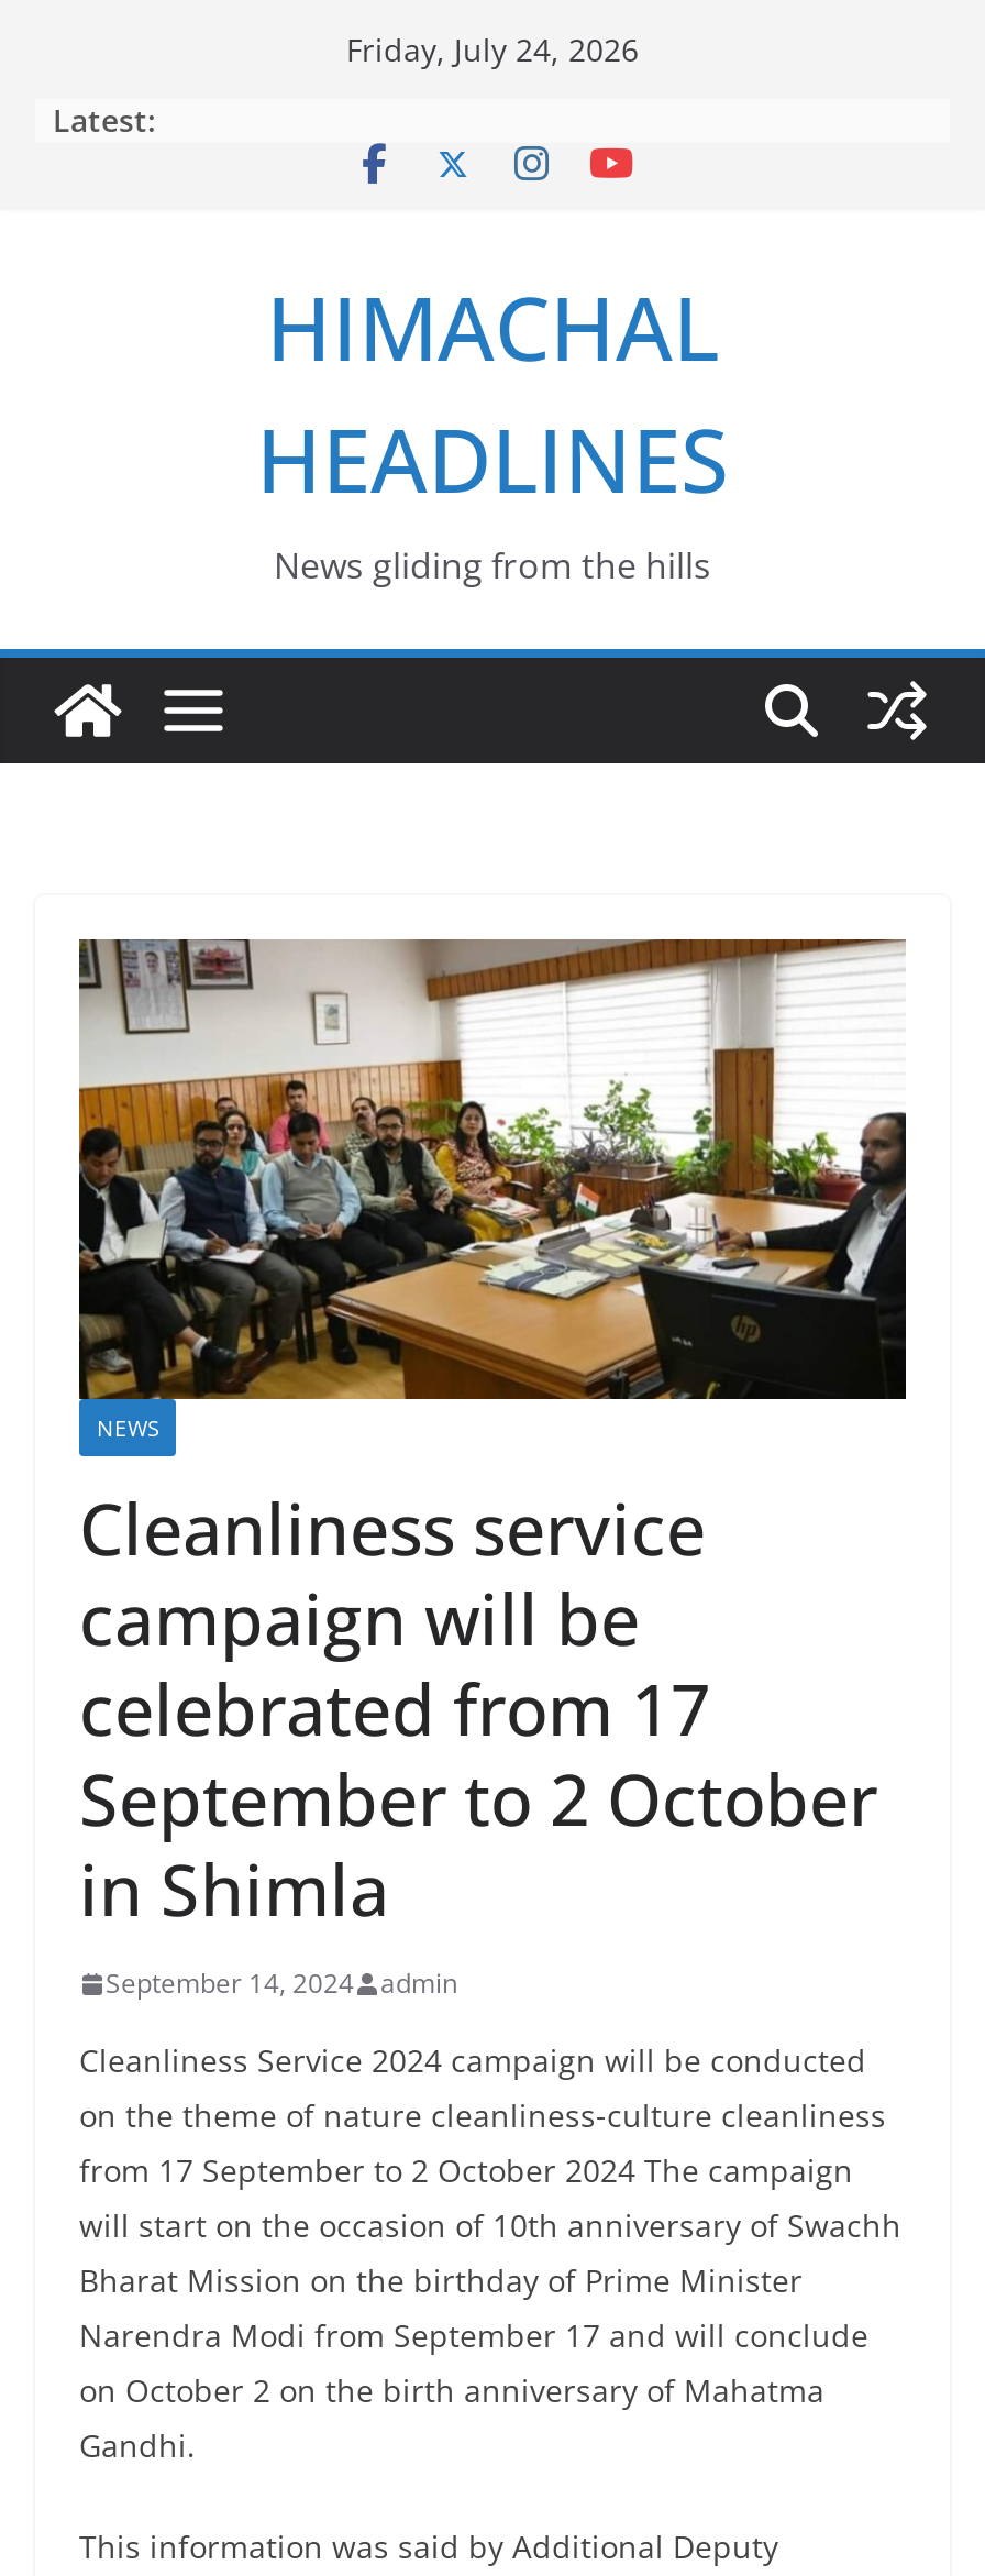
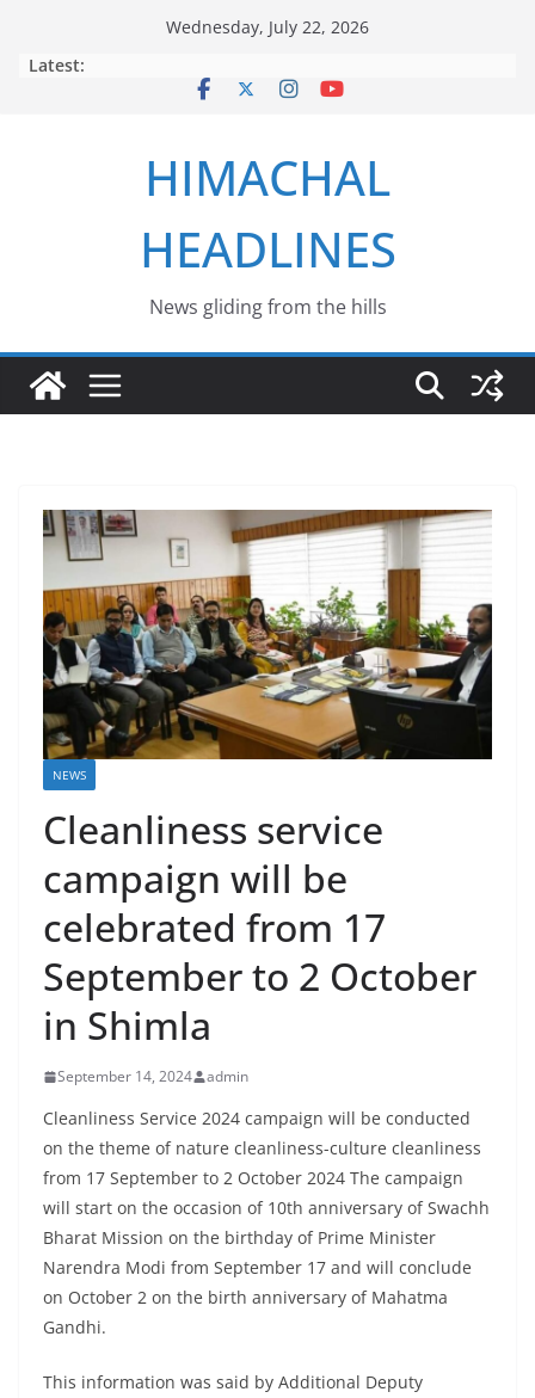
- Friday, July 24, 2026
+ Wednesday, July 22, 2026
